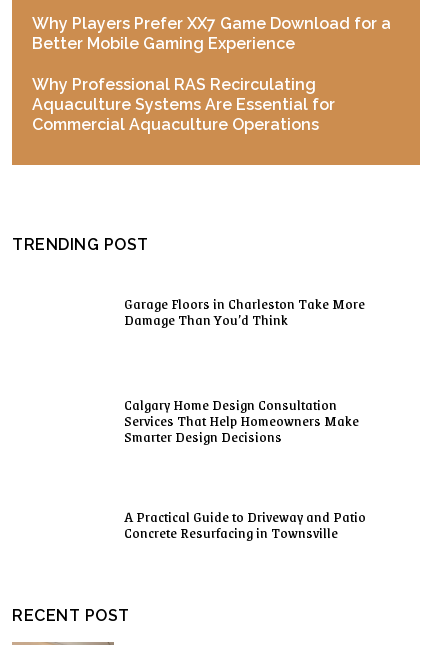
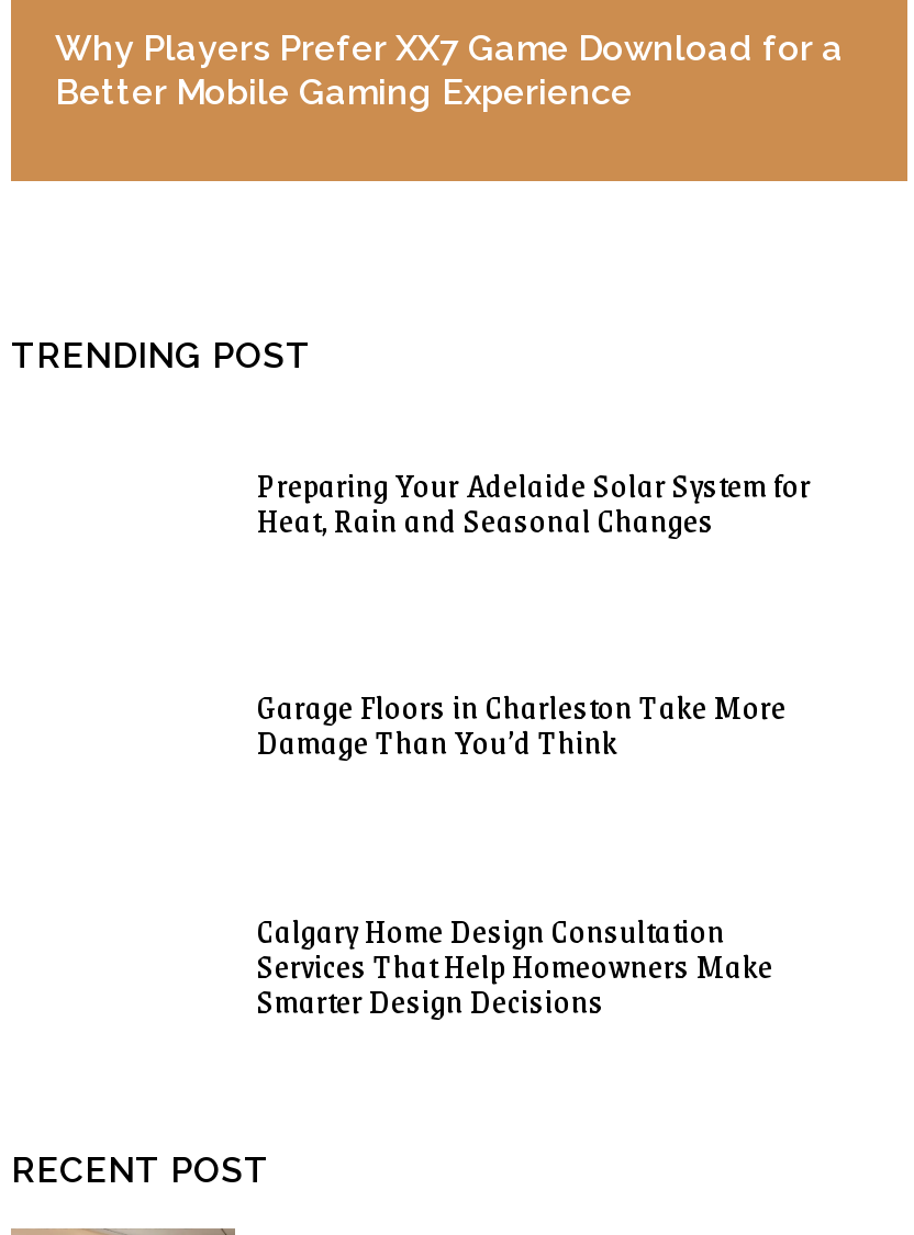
- Why Professional RAS Recirculating
- Aquaculture Systems Are Essential for
- Commercial Aquaculture Operations

+ Preparing Your Adelaide Solar System for
+ Heat, Rain and Seasonal Changes

moved down: Garage Floors in Charleston Take More | Damage Than You’d Think | Calgary Home Design Consultation | Services That Help Homeowners Make | Smarter Design Decisions

- A Practical Guide to Driveway and Patio
- Concrete Resurfacing in Townsville
